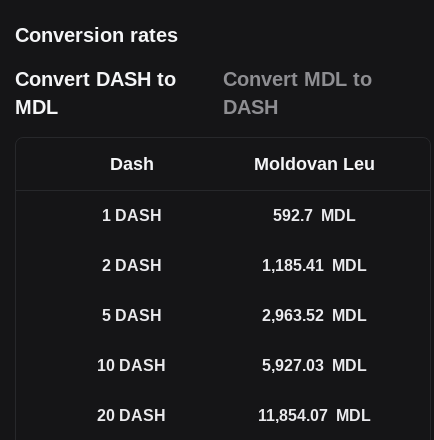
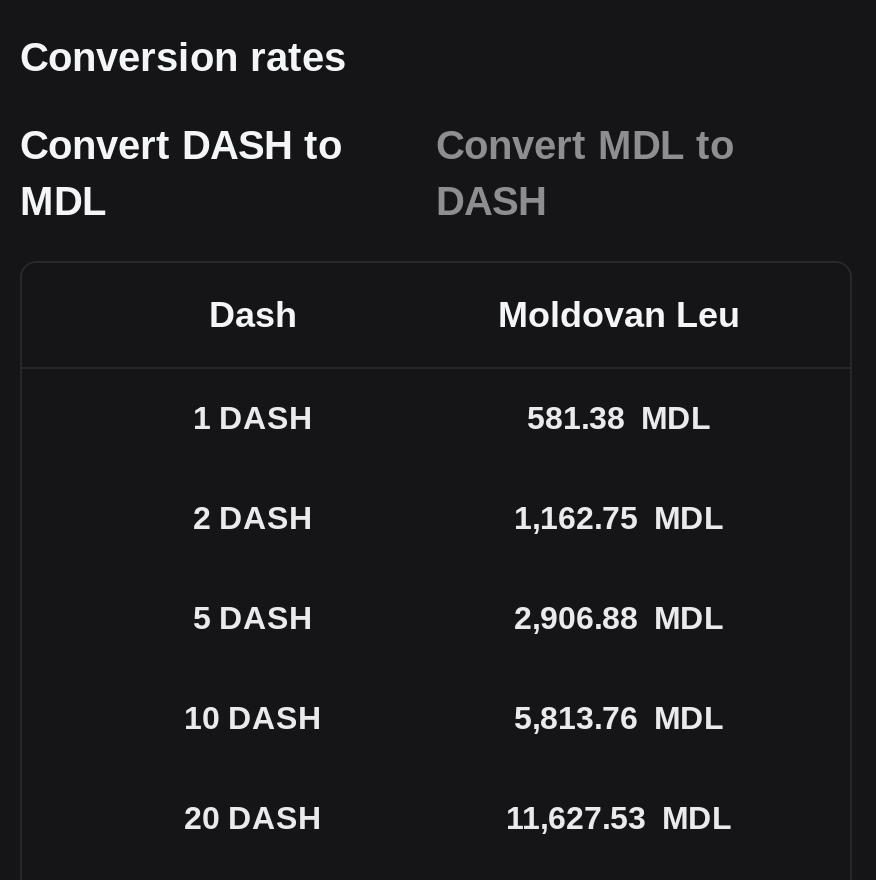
- 592.7 MDL
+ 581.38 MDL

- 1,185.41 MDL
+ 1,162.75 MDL

- 2,963.52 MDL
+ 2,906.88 MDL

- 5,927.03 MDL
+ 5,813.76 MDL

- 11,854.07 MDL
+ 11,627.53 MDL
